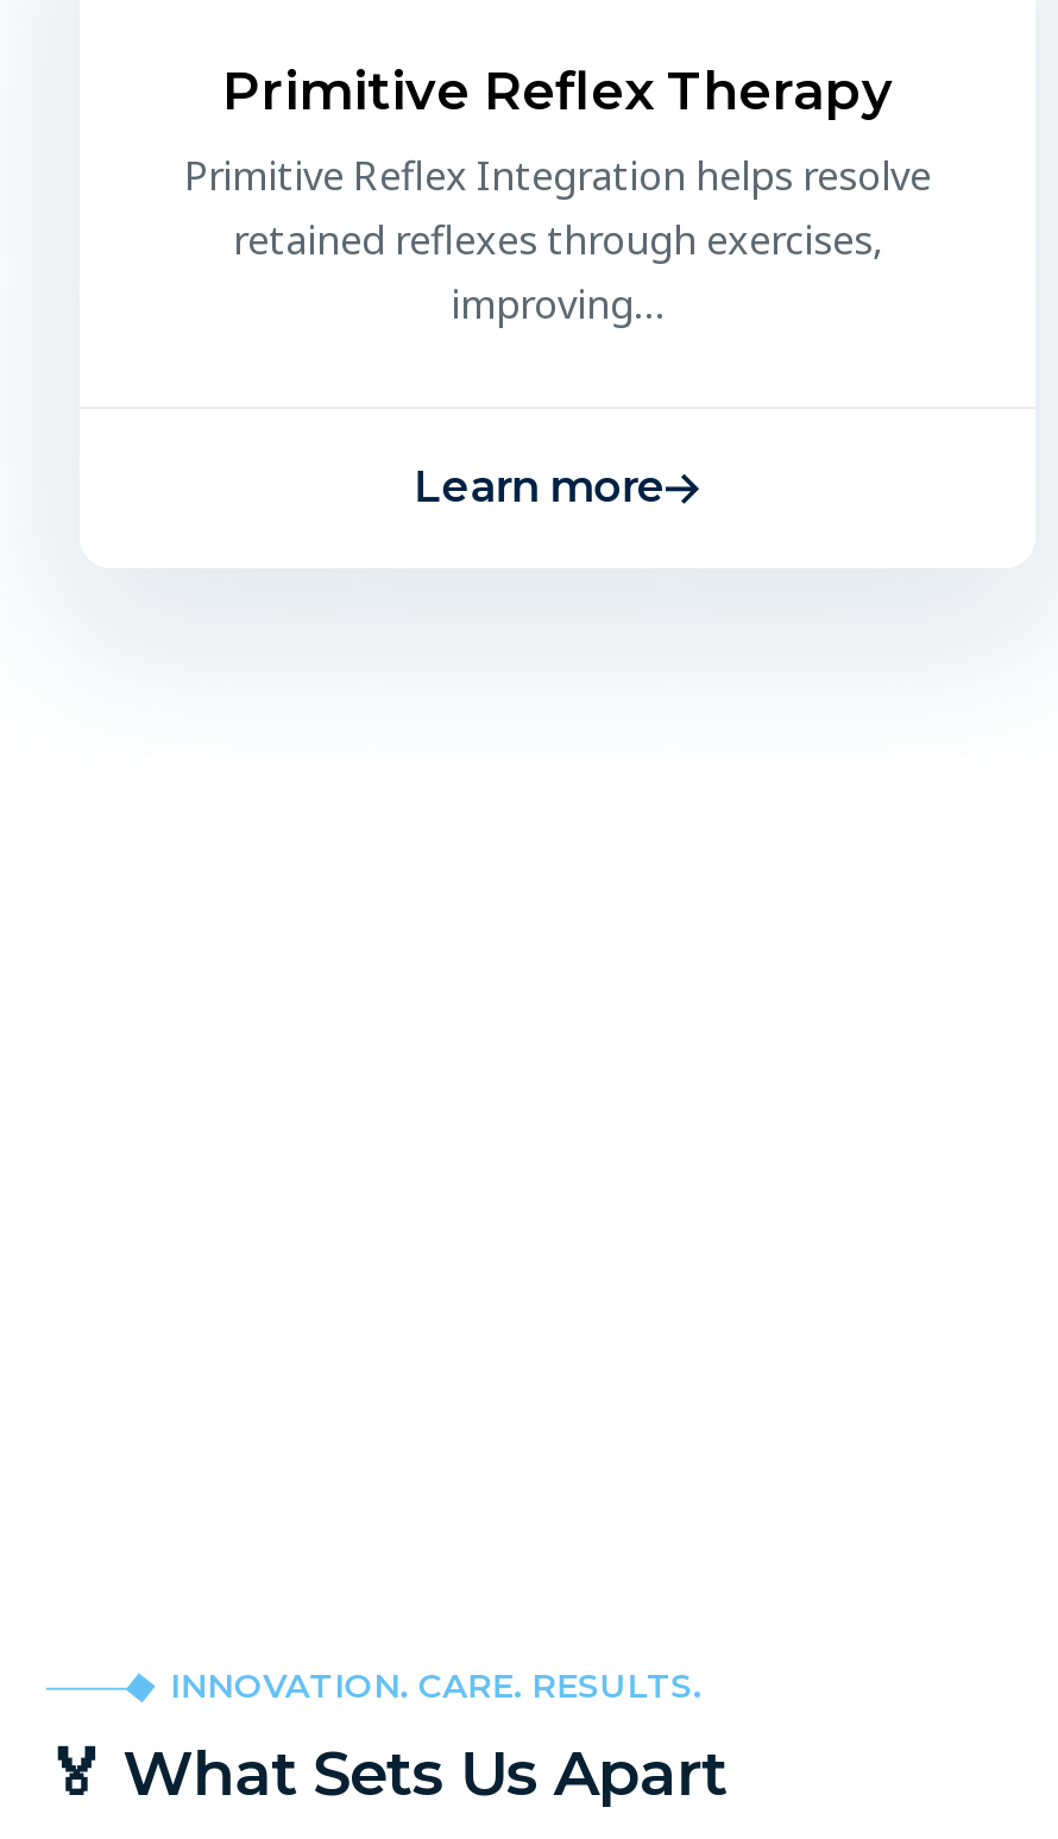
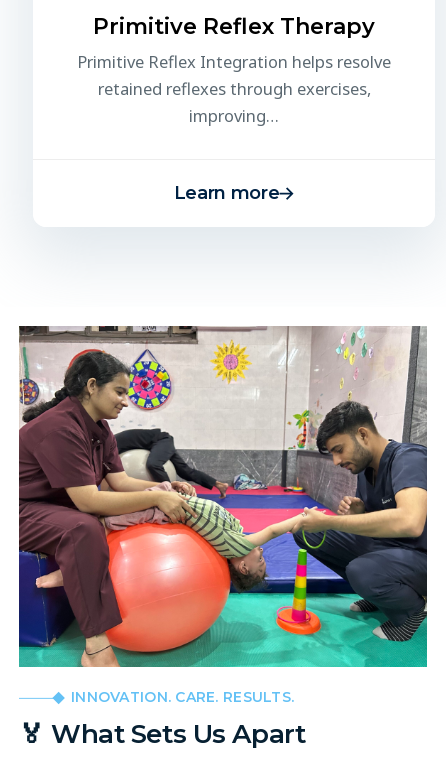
+ [image]
